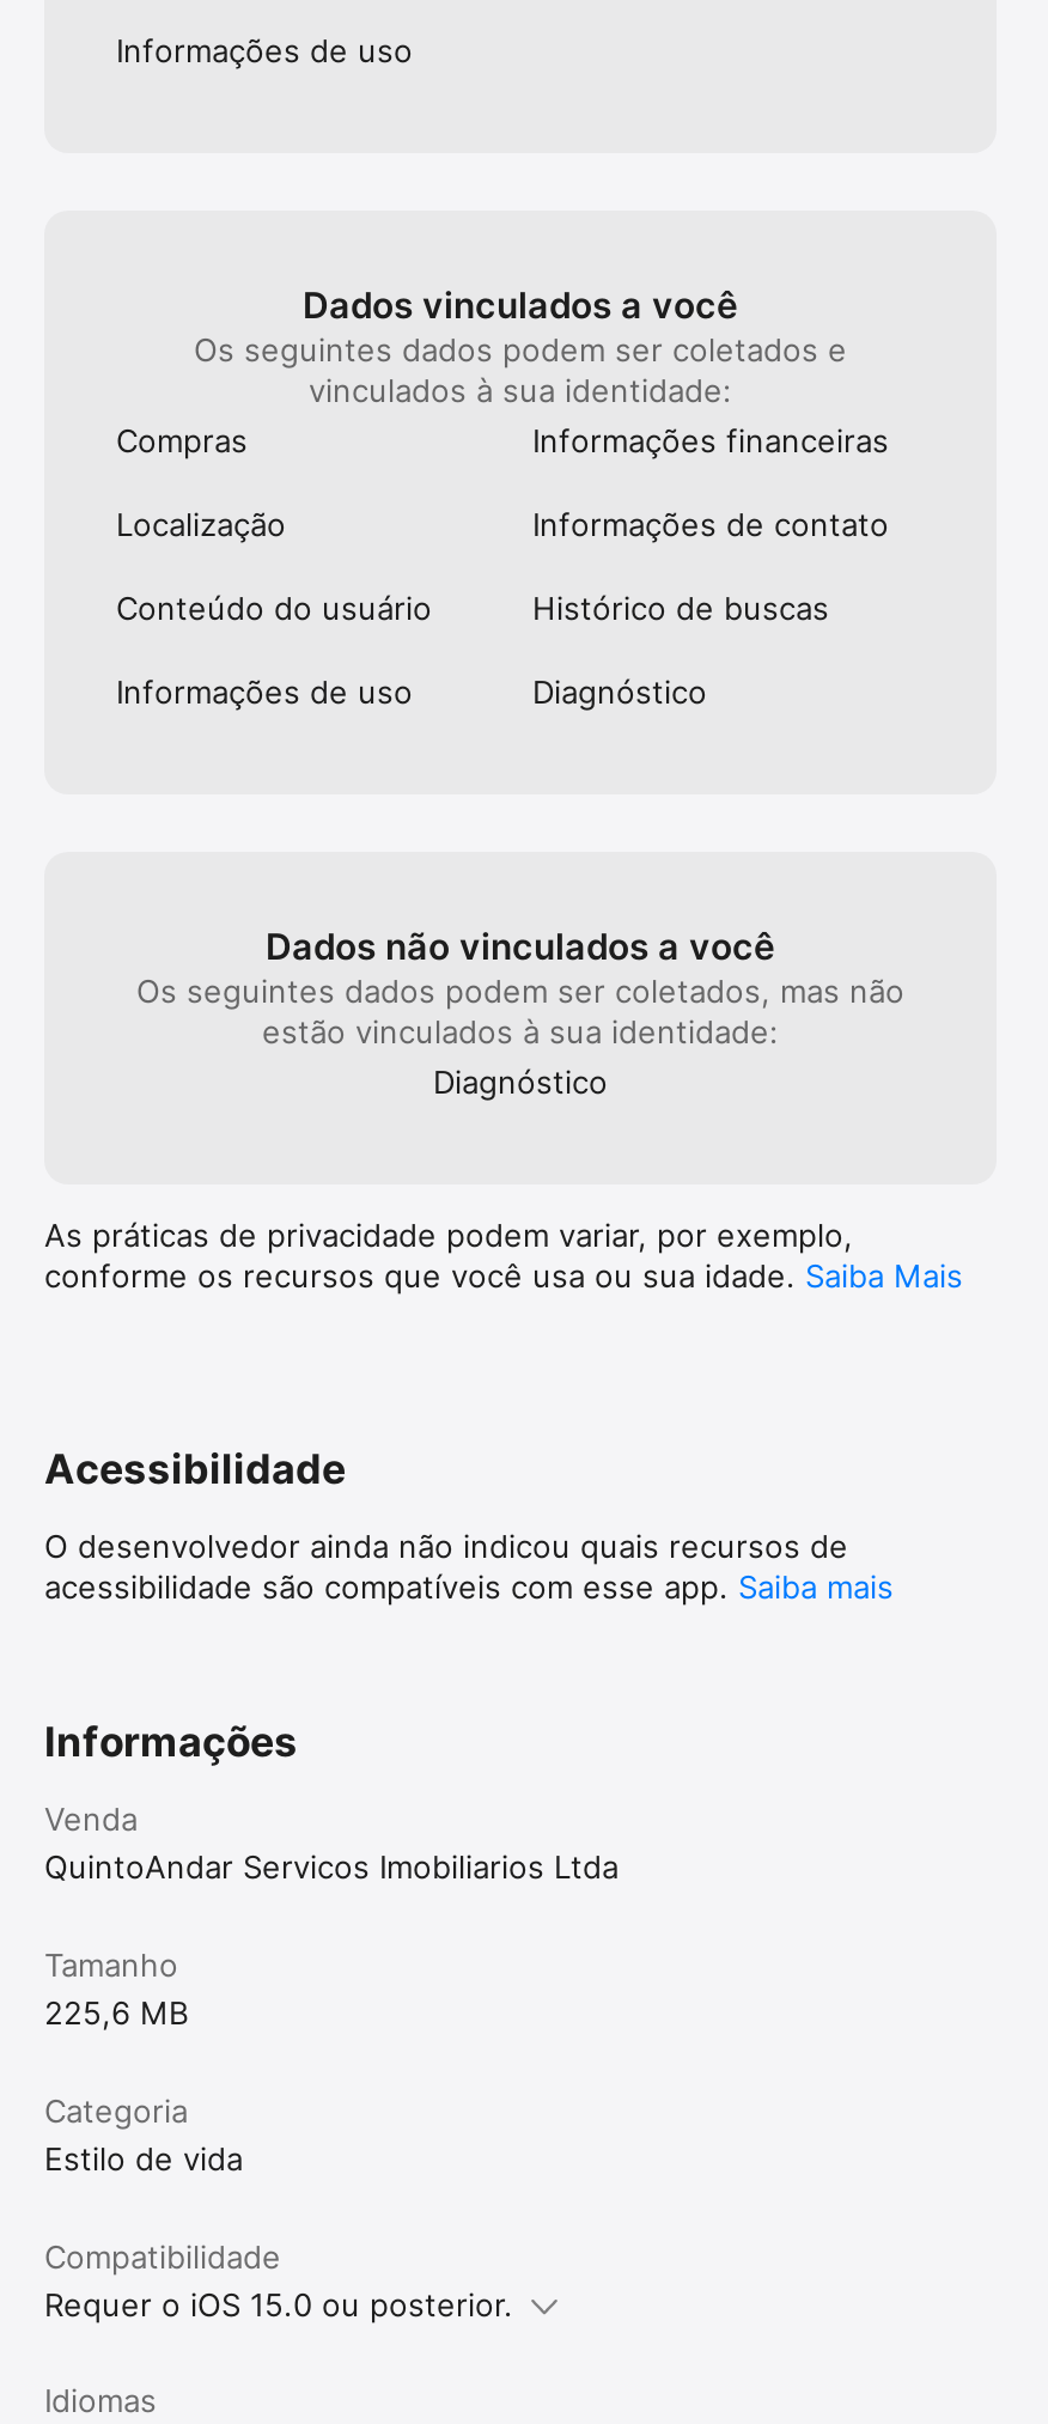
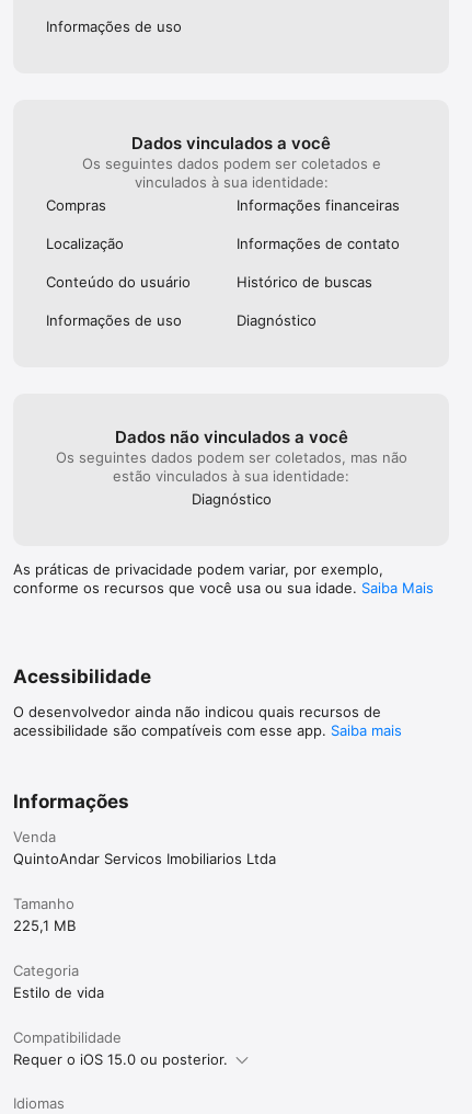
- 225,6 MB
+ 225,1 MB
